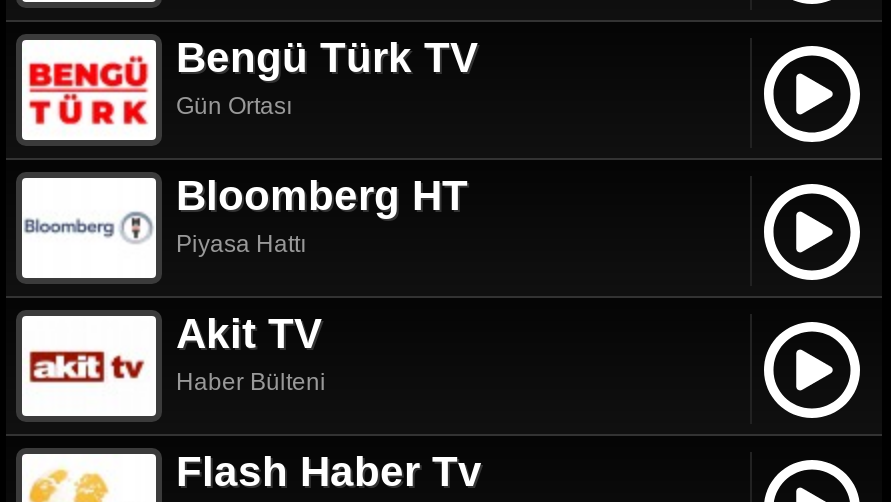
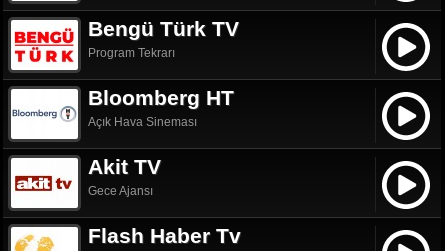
- Gün Ortası
+ Program Tekrarı

- Piyasa Hattı
+ Açık Hava Sineması

- Haber Bülteni
+ Gece Ajansı
